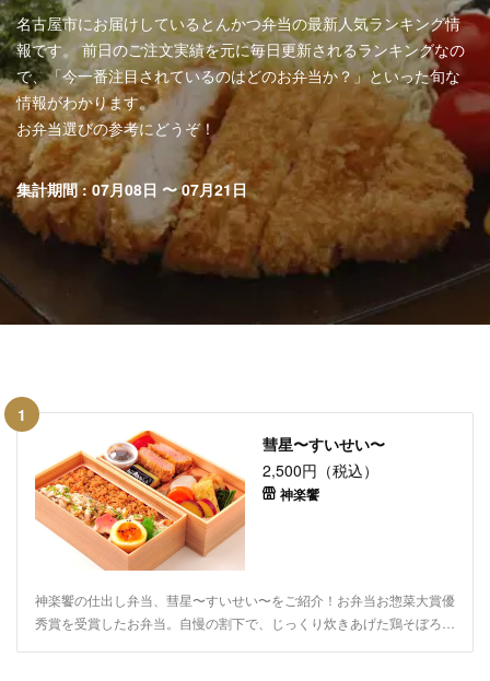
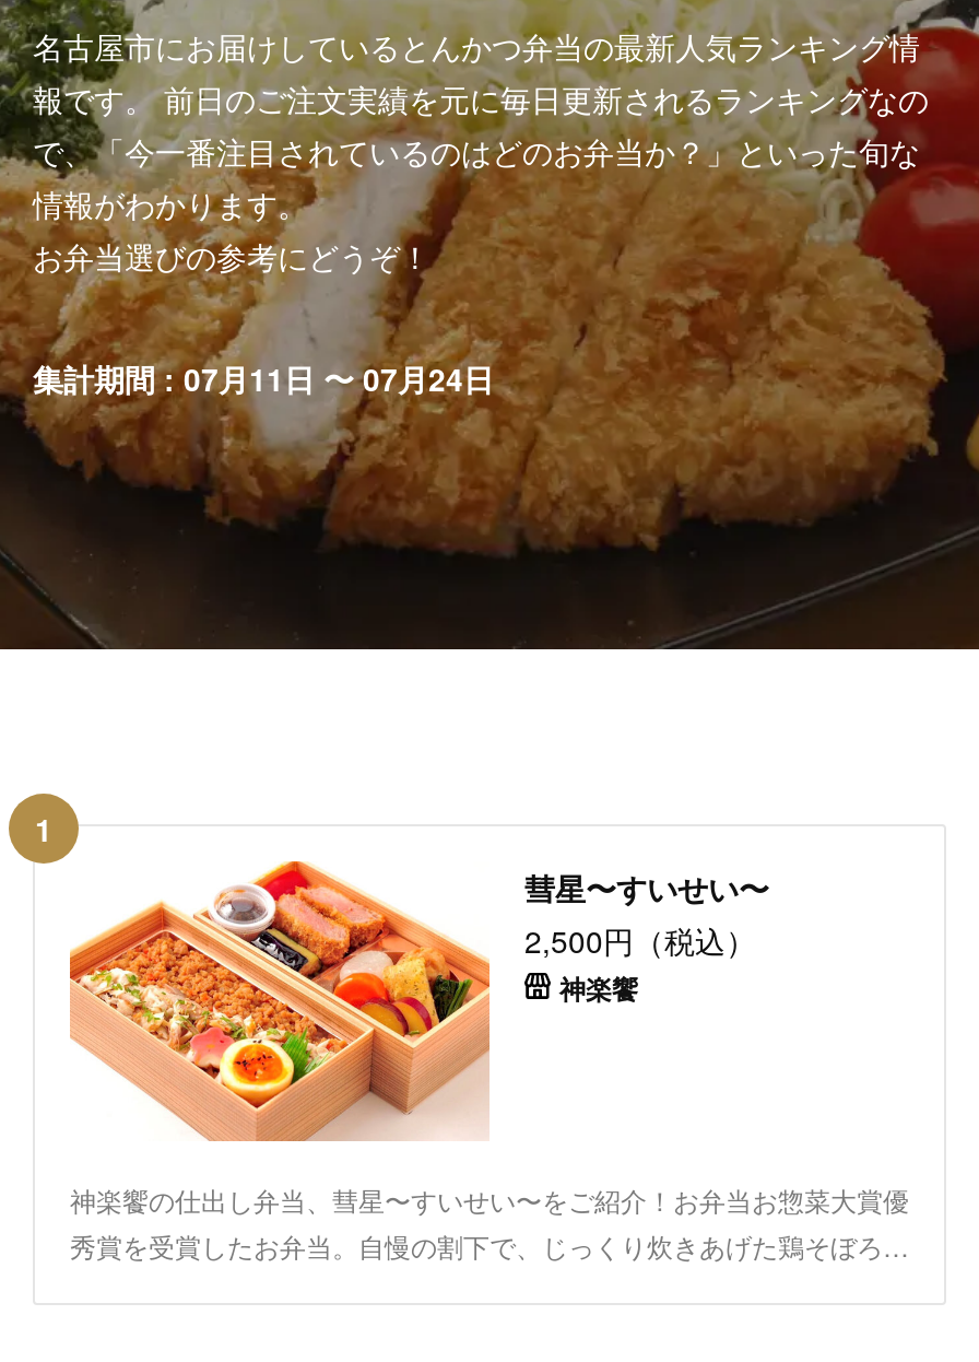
- 集計期間 : 07月08日 〜 07月21日
+ 集計期間 : 07月11日 〜 07月24日
